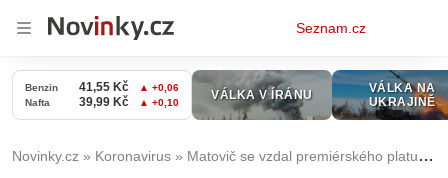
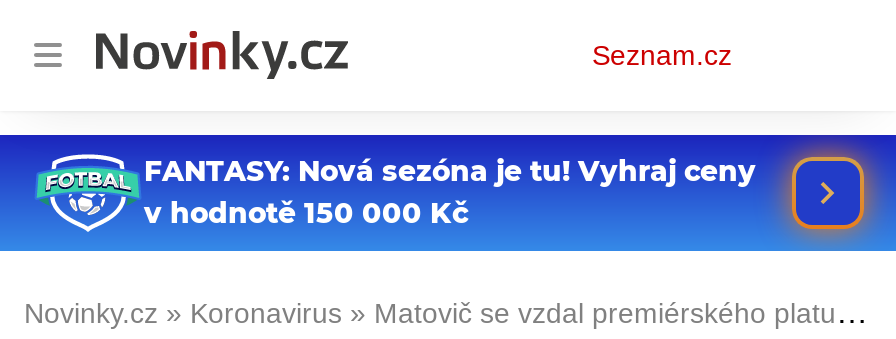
- [image]
+ [image]
